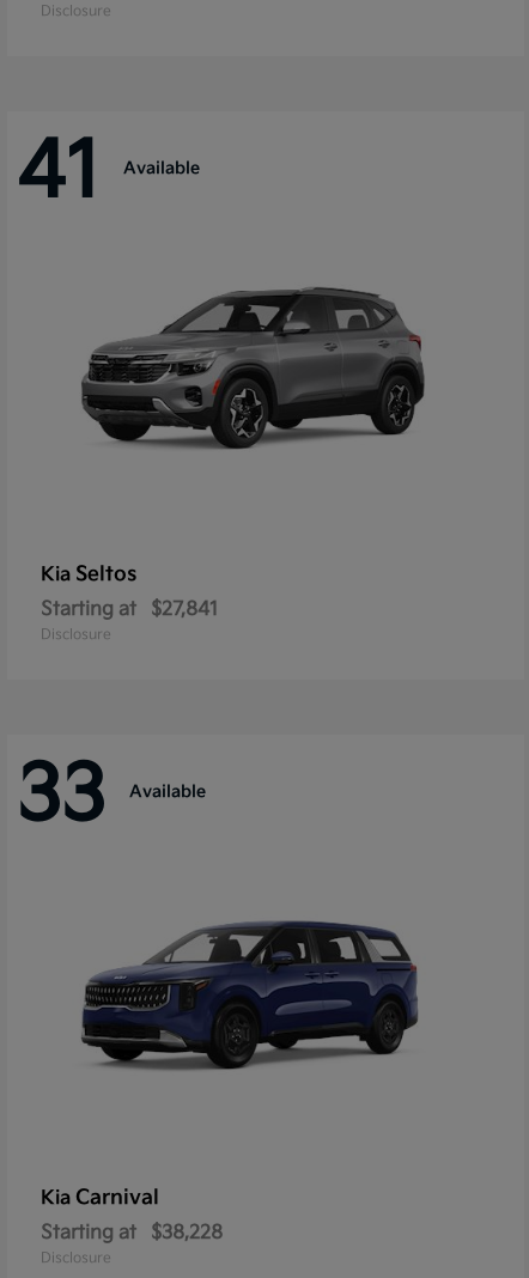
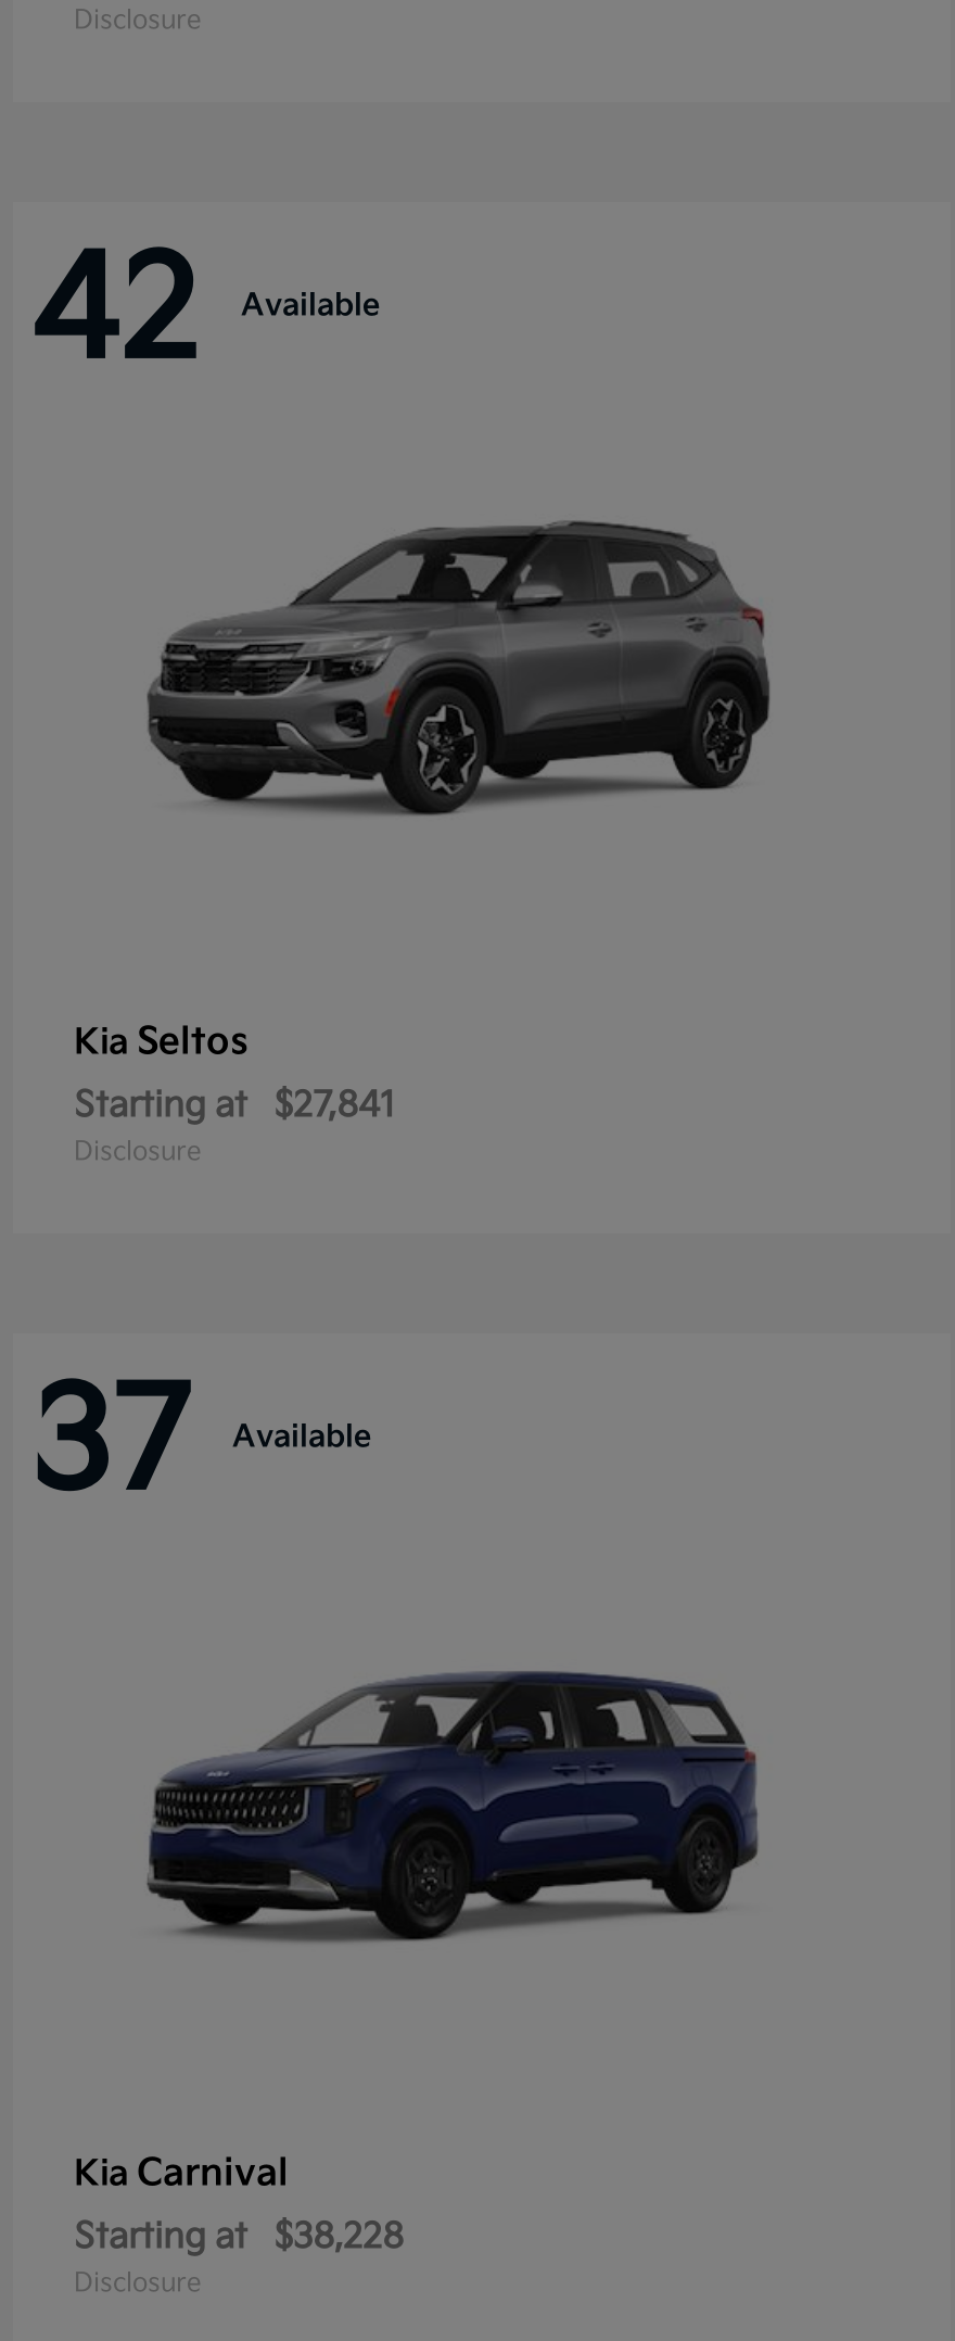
- 41 Available
+ 42 Available

- 33 Available
+ 37 Available
